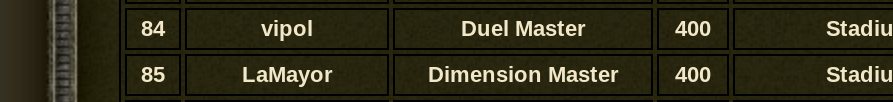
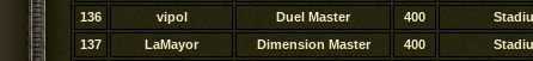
- 84
+ 136

- 85
+ 137
